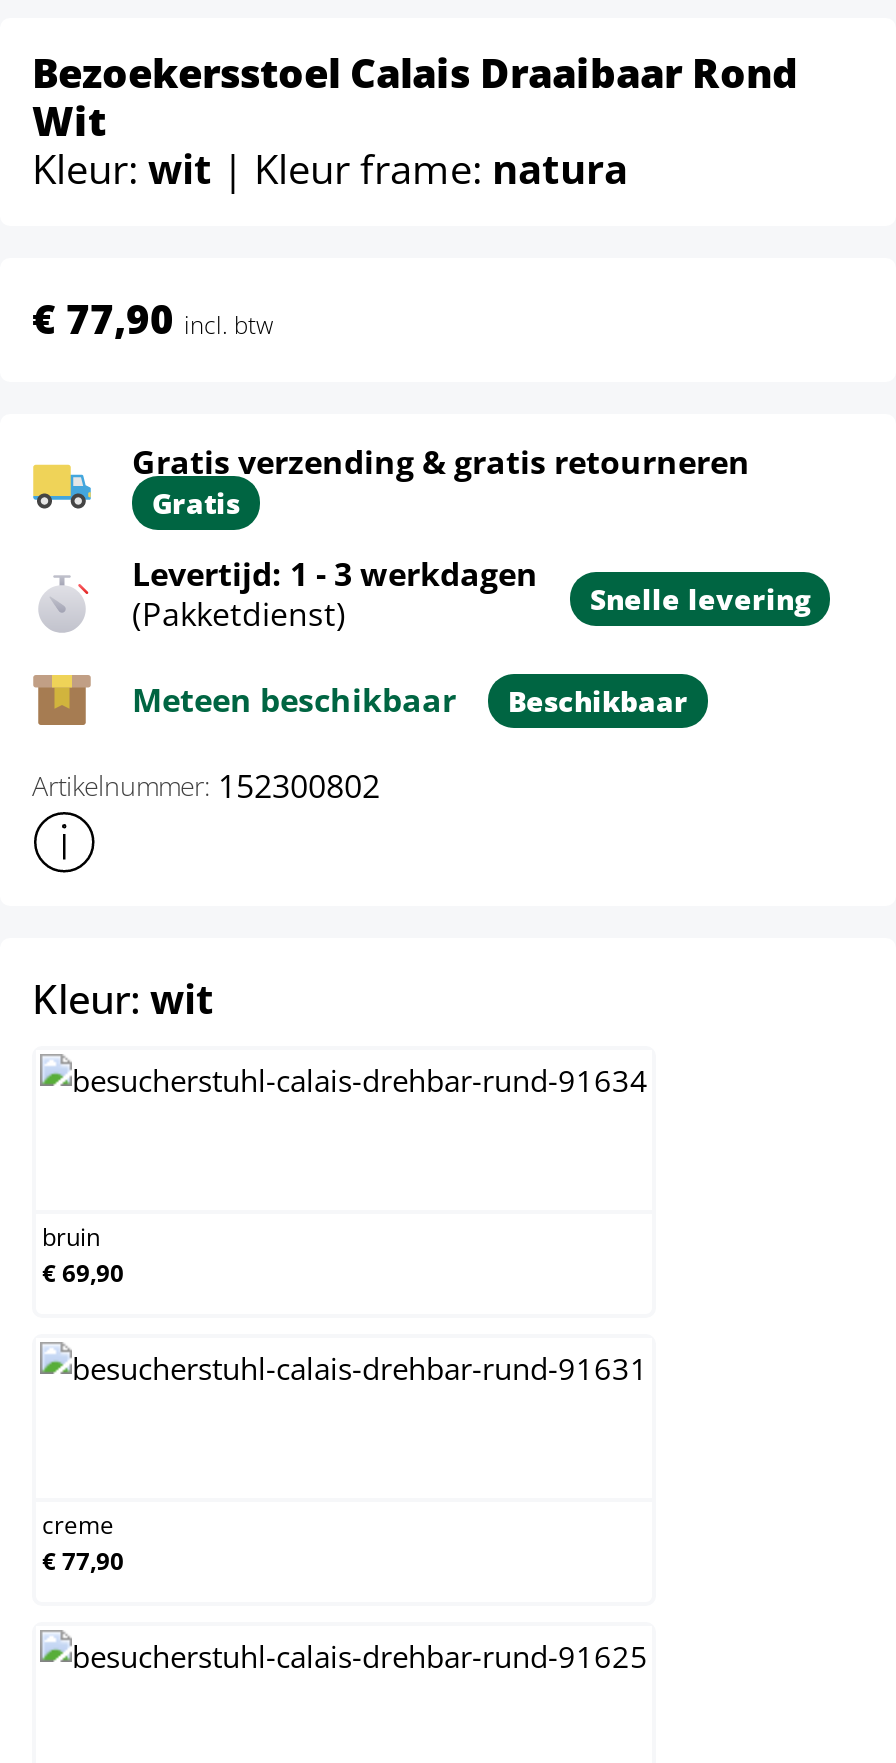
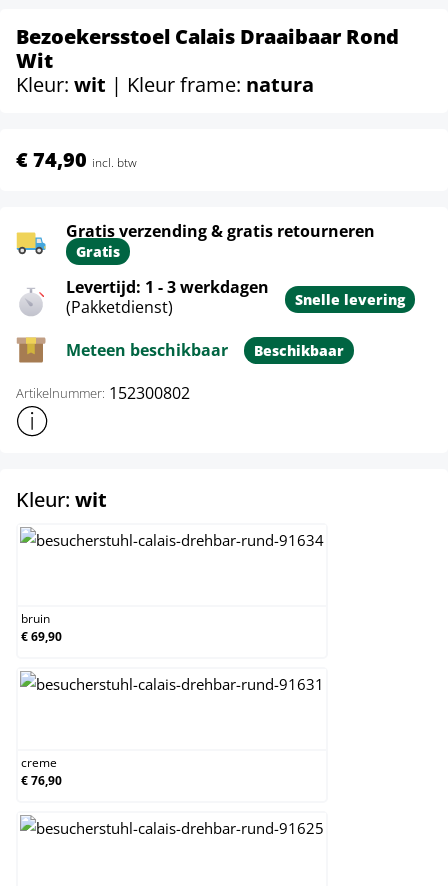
- € 77,90 incl. btw
+ € 74,90 incl. btw

- € 77,90
+ € 76,90
